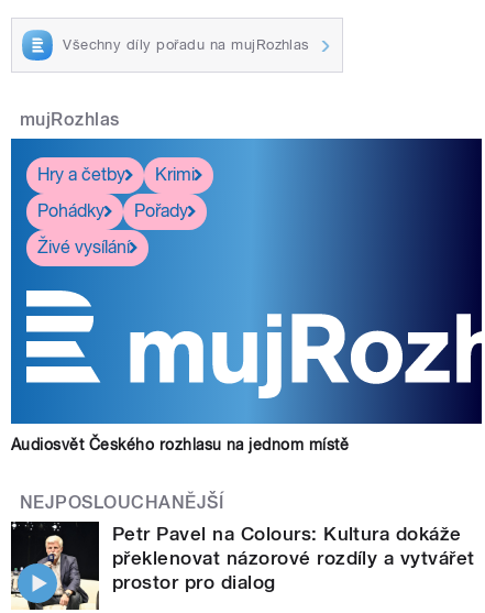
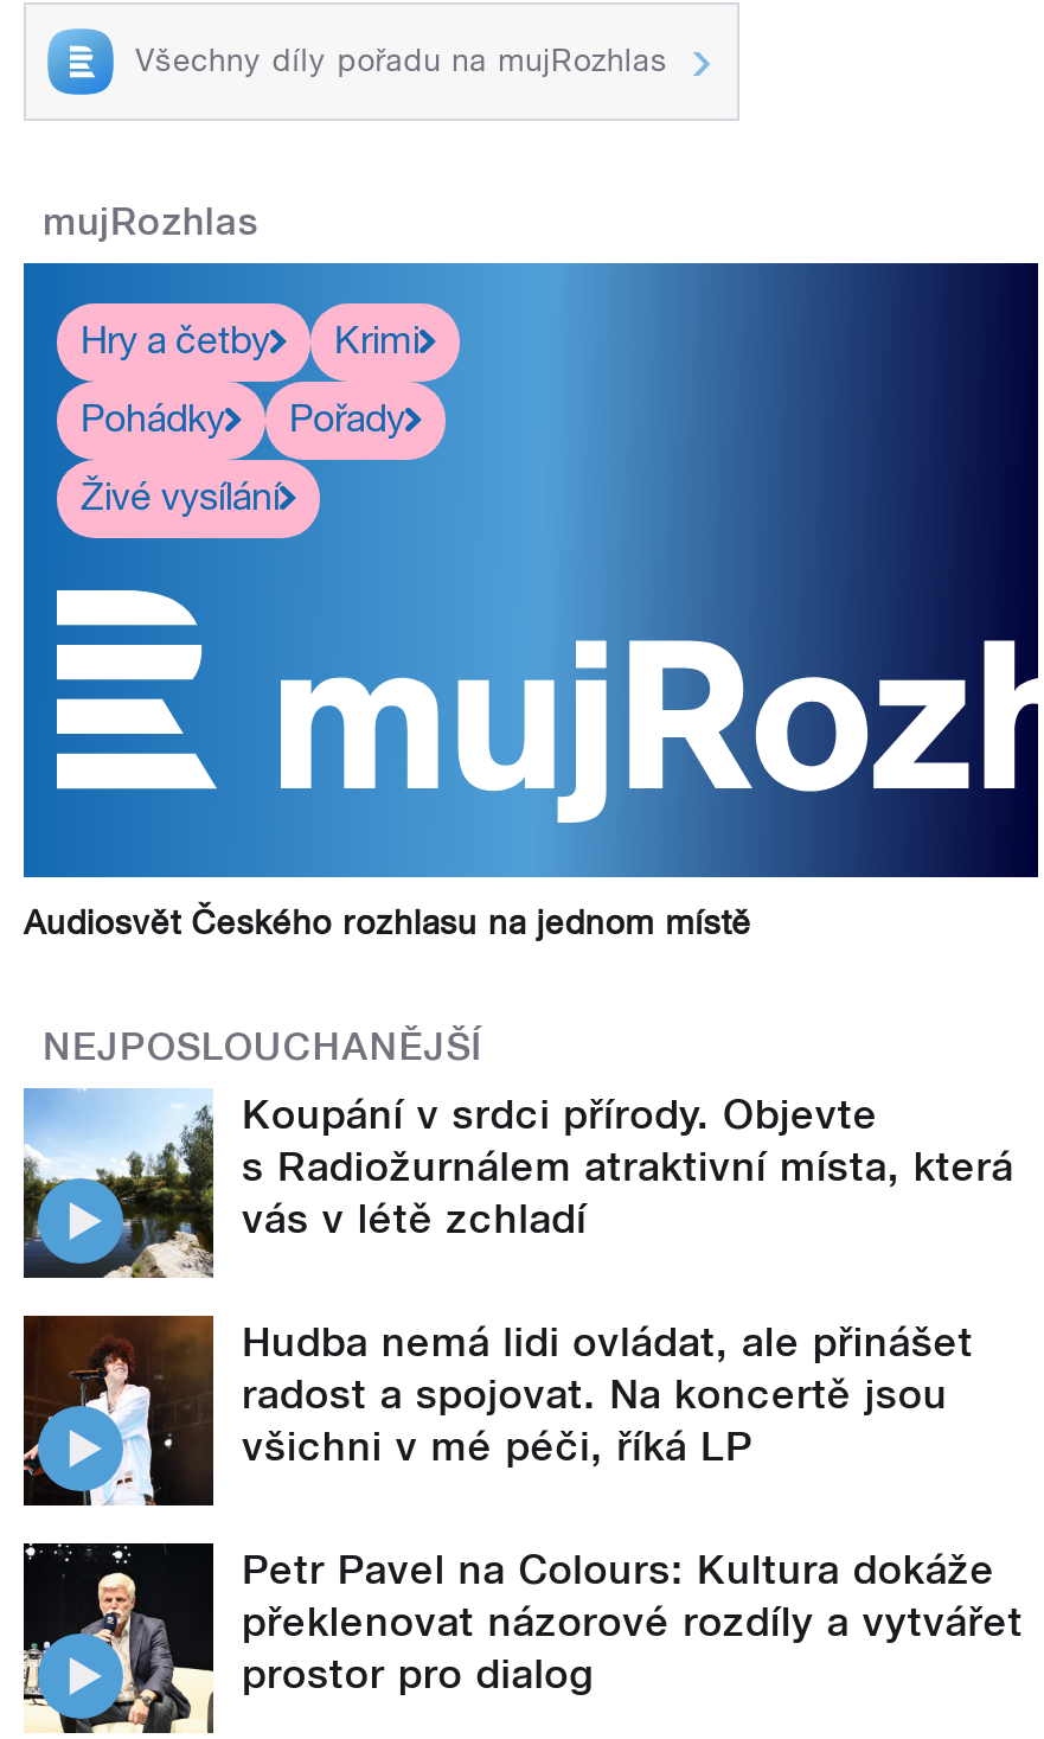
+ [image]
+ Koupání v srdci přírody. Objevte
+ s Radiožurnálem atraktivní místa, která
+ vás v létě zchladí
+ Hudba nemá lidi ovládat, ale přinášet
+ radost a spojovat. Na koncertě jsou
+ všichni v mé péči, říká LP

+ [image]
